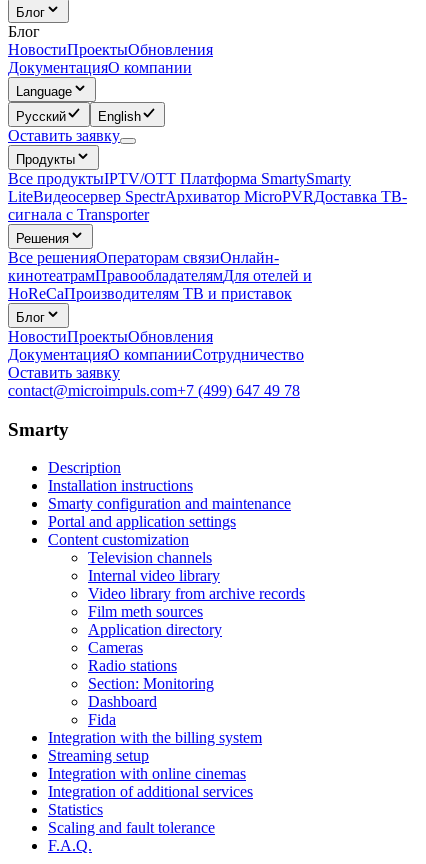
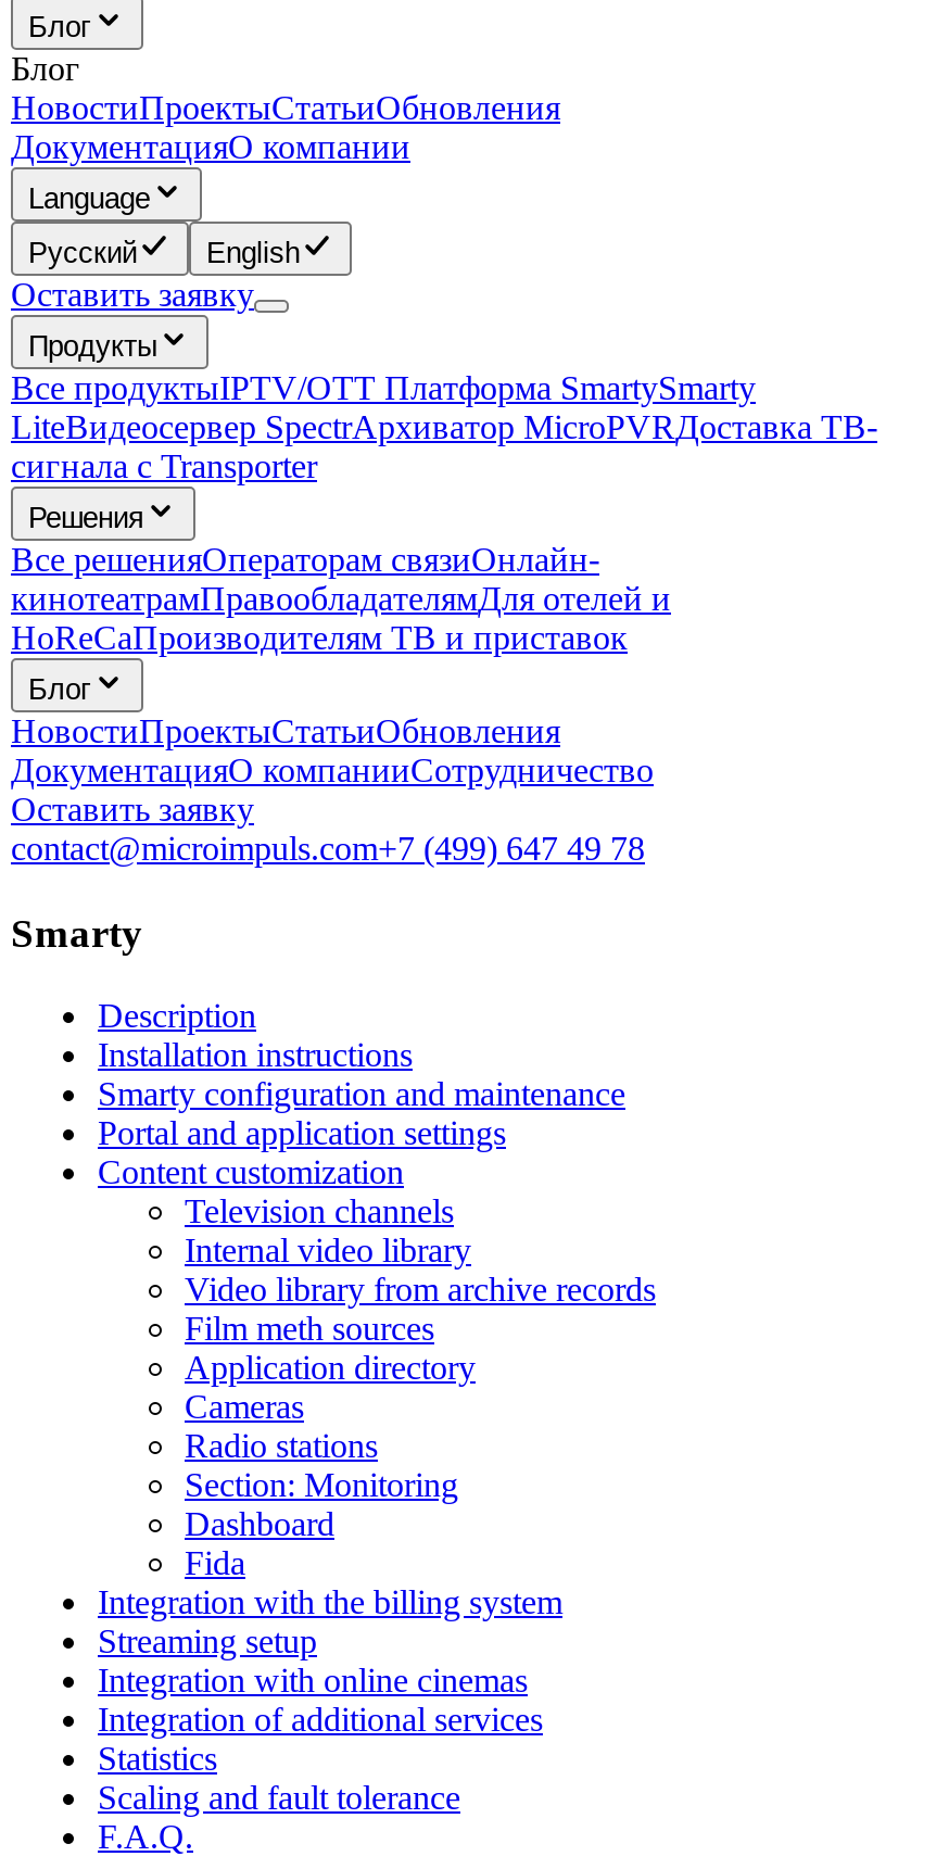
- НовостиПроектыОбновления
+ НовостиПроектыСтатьиОбновления

- НовостиПроектыОбновления
+ НовостиПроектыСтатьиОбновления
